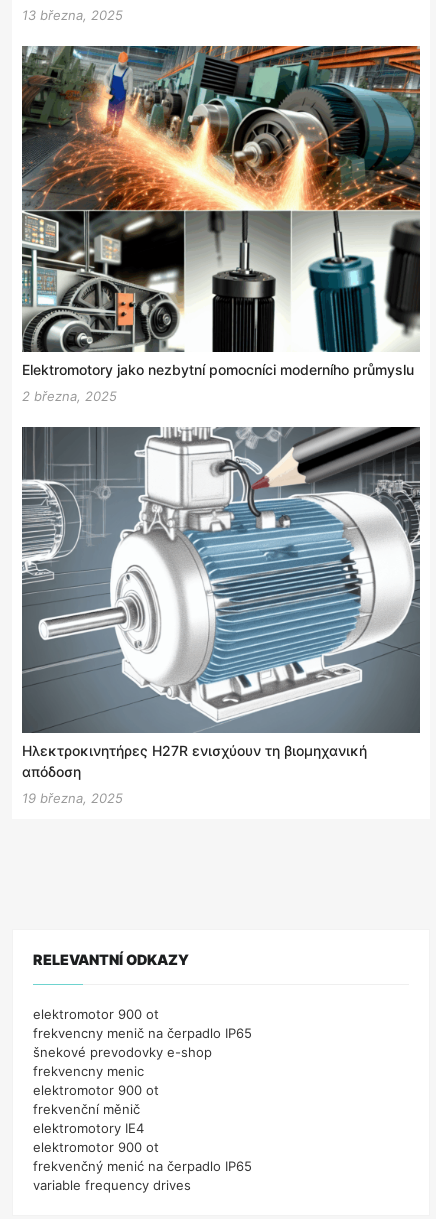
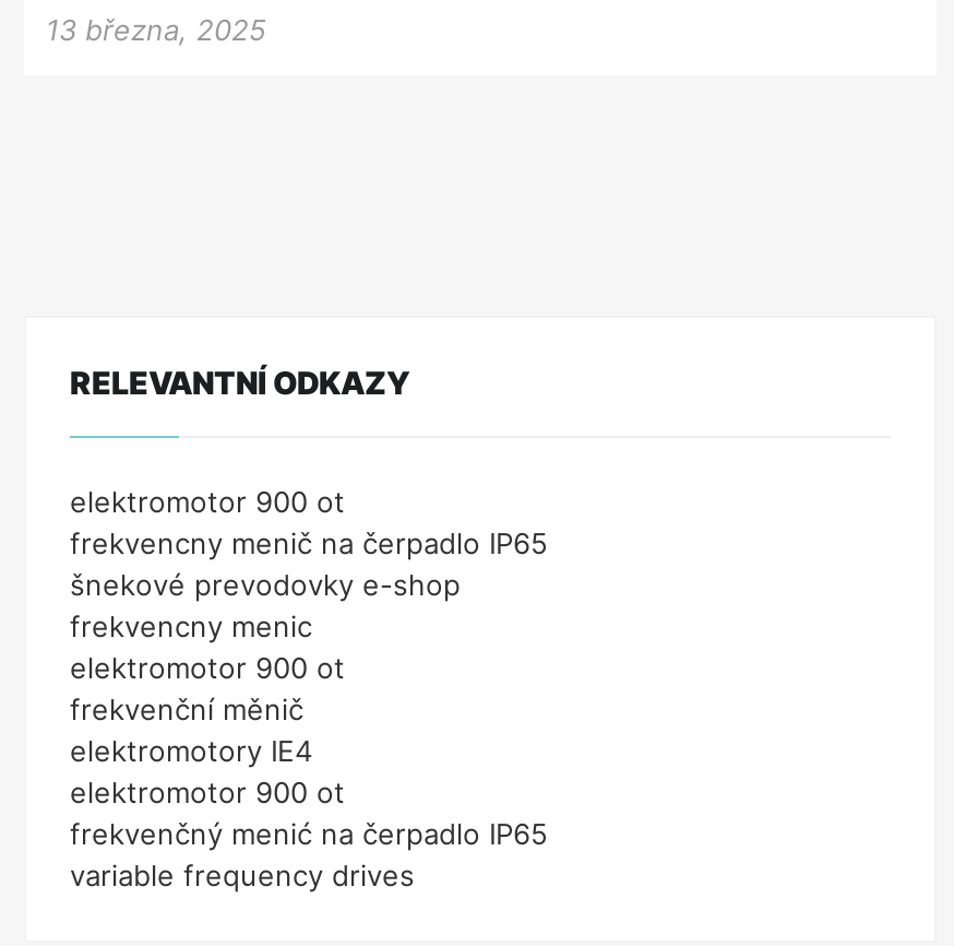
- [image]
- Elektromotory jako nezbytní pomocníci moderního průmyslu
- 2 března, 2025

- [image]
- Ηλεκτροκινητήρες H27R ενισχύουν τη βιομηχανική
- απόδοση
- 19 března, 2025
